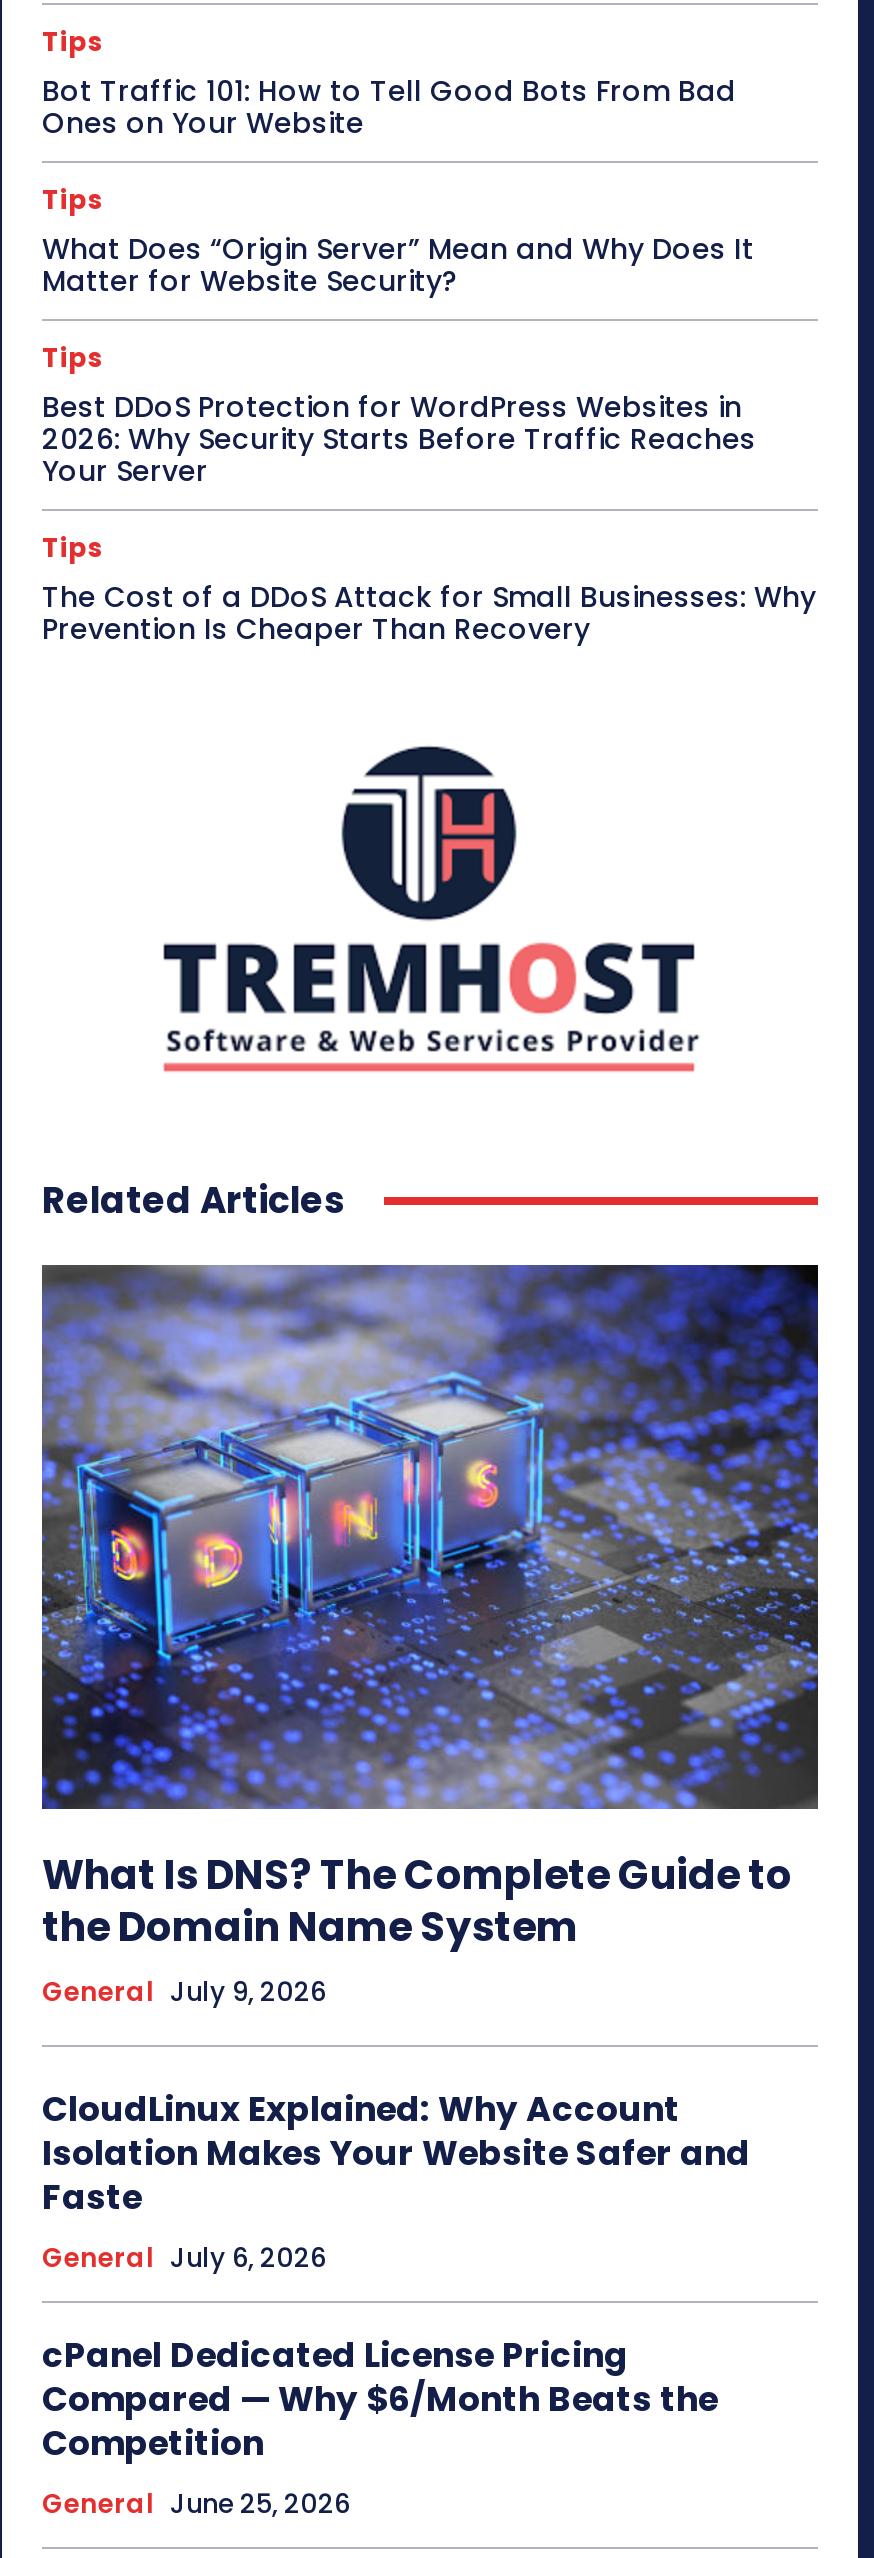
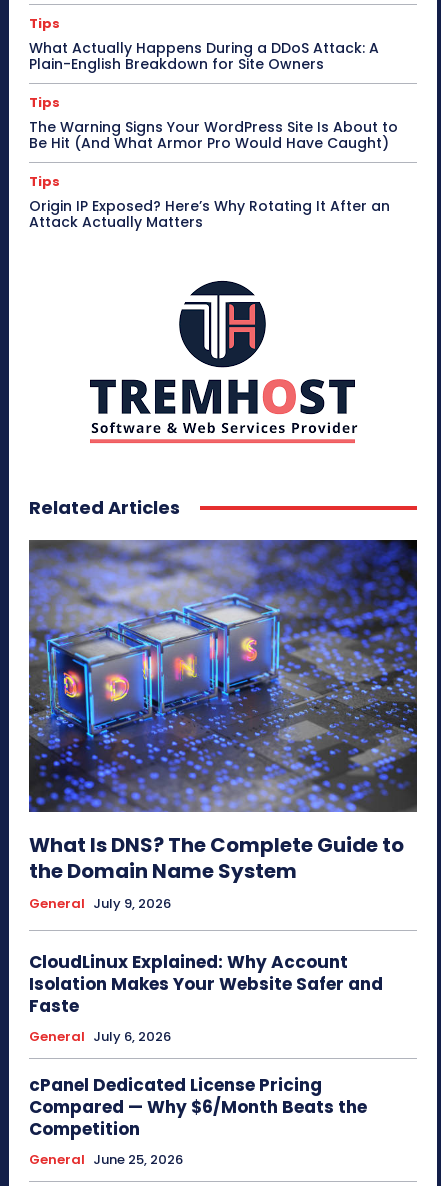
- Bot Traffic 101: How to Tell Good Bots From Bad
- Ones on Your Website
+ What Actually Happens During a DDoS Attack: A
+ Plain-English Breakdown for Site Owners

- What Does “Origin Server” Mean and Why Does It
- Matter for Website Security?
+ The Warning Signs Your WordPress Site Is About to
+ Be Hit (And What Armor Pro Would Have Caught)

- Best DDoS Protection for WordPress Websites in
- 2026: Why Security Starts Before Traffic Reaches
- Your Server
- Tips
- The Cost of a DDoS Attack for Small Businesses: Why
- Prevention Is Cheaper Than Recovery
+ Origin IP Exposed? Here’s Why Rotating It After an
+ Attack Actually Matters
